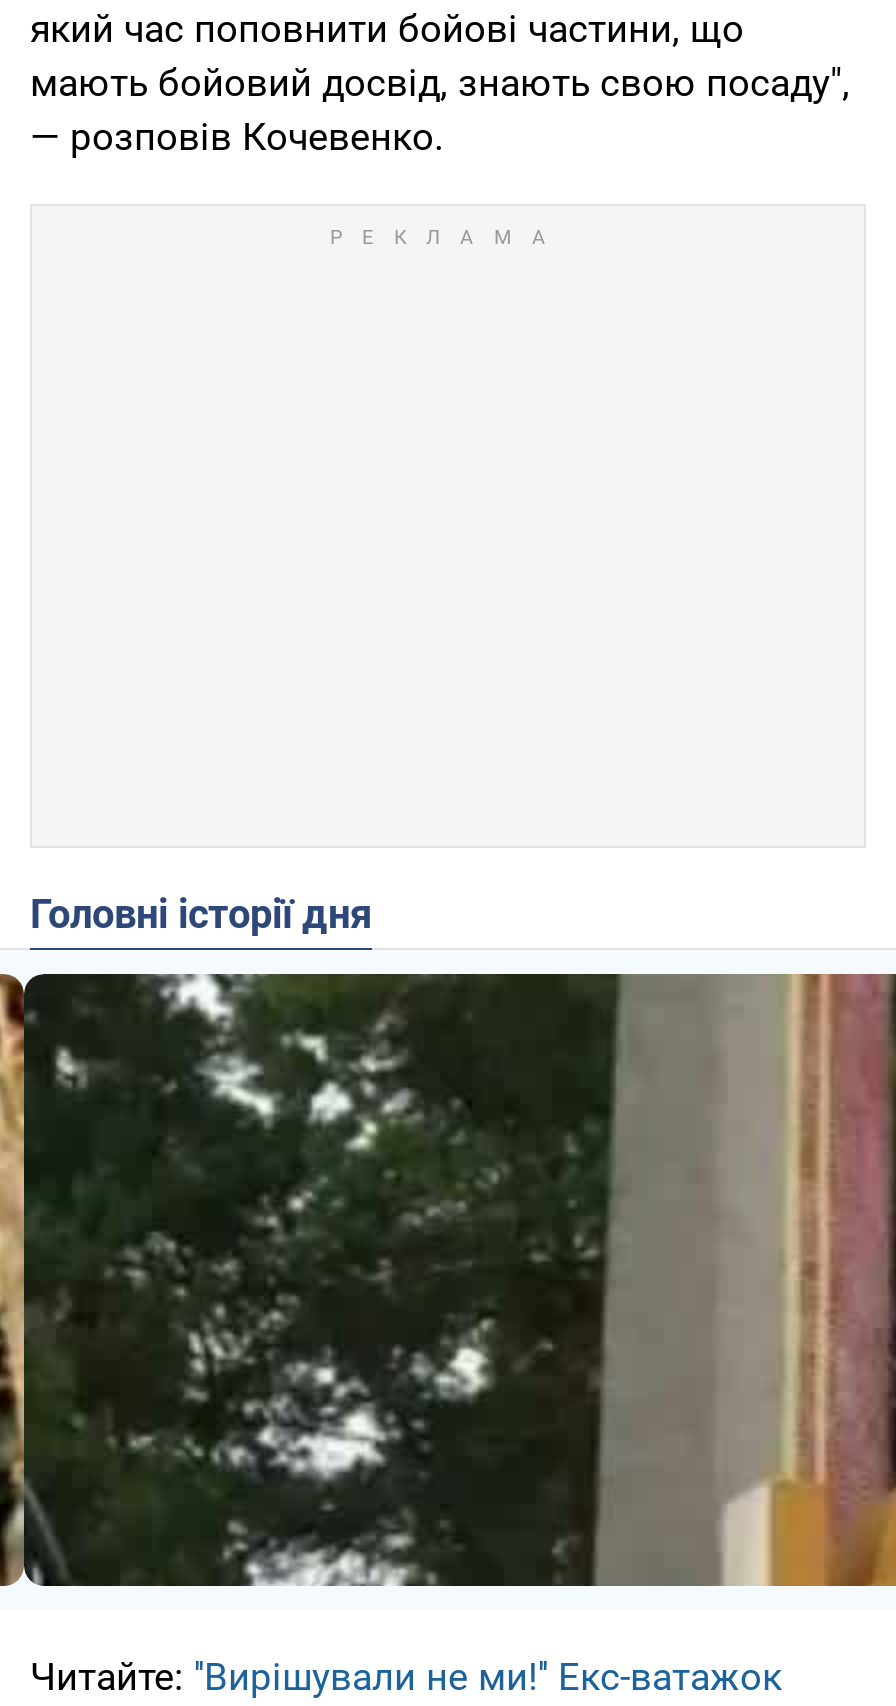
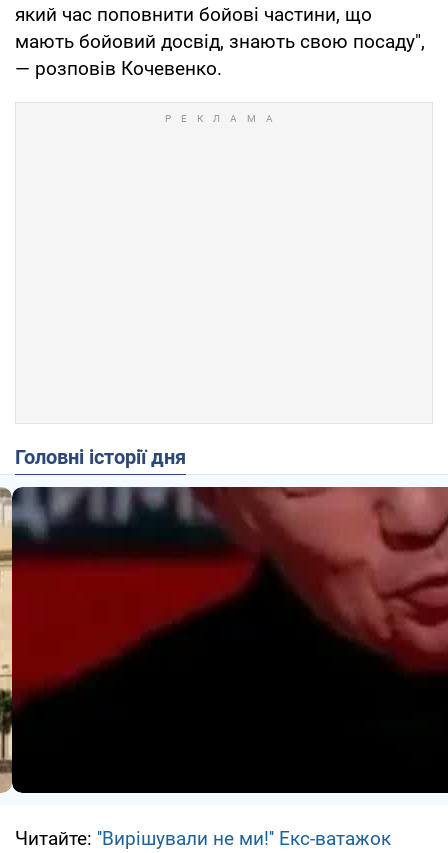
- [image]
+ [image]
